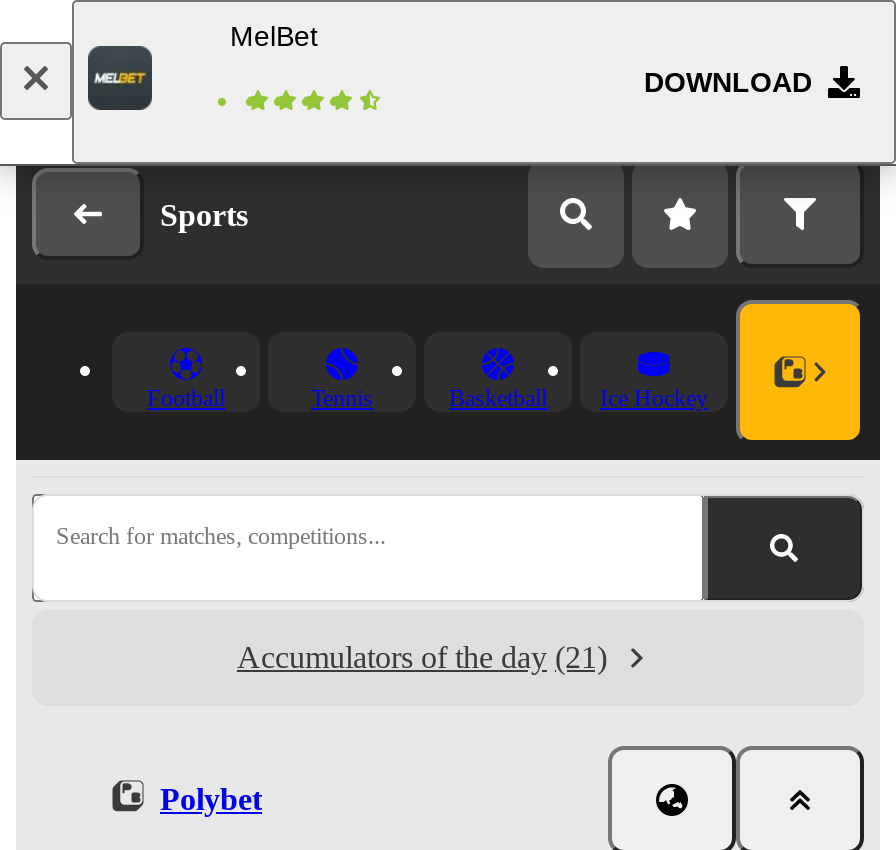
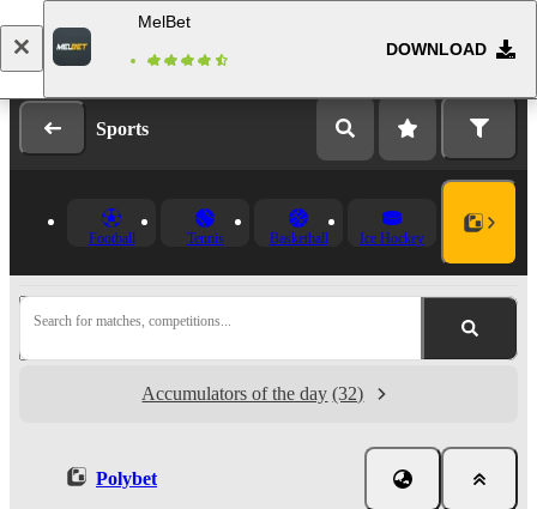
- Accumulators of the day (21)
+ Accumulators of the day (32)
